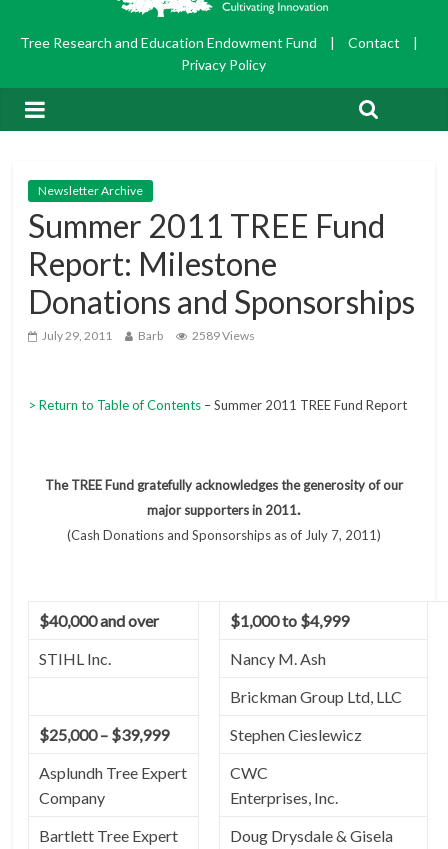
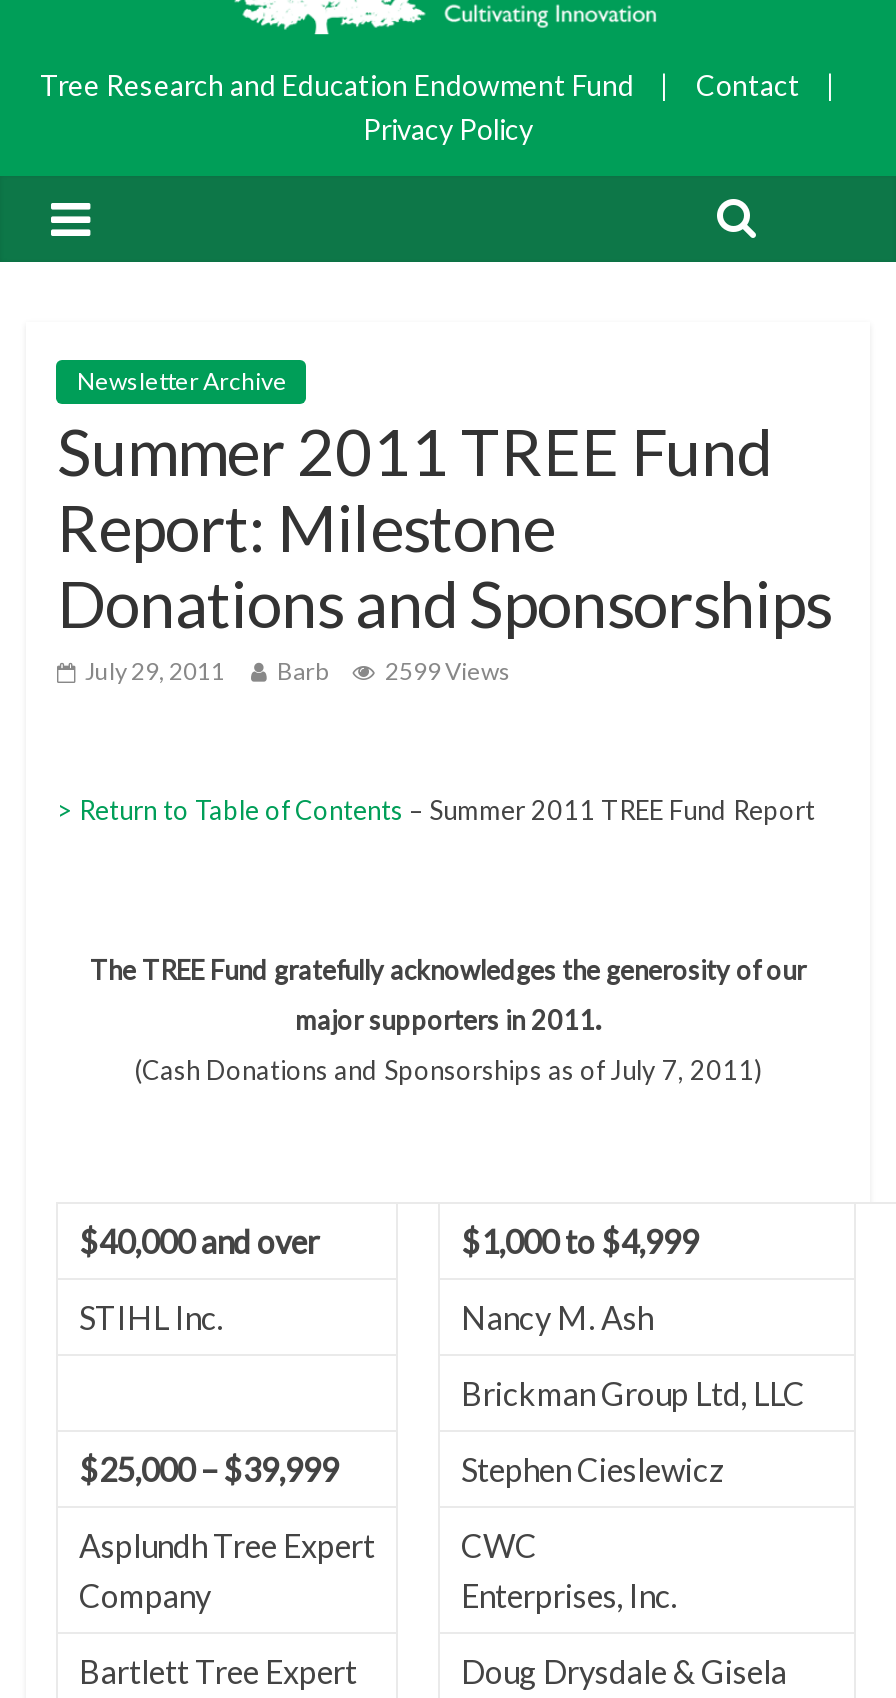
- July 29, 2011 Barb 2589 Views
+ July 29, 2011 Barb 2599 Views
